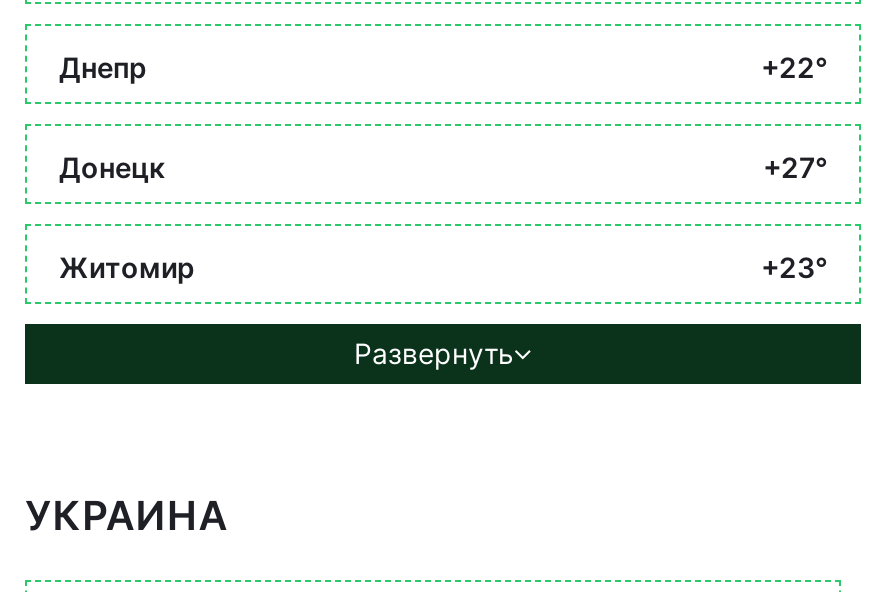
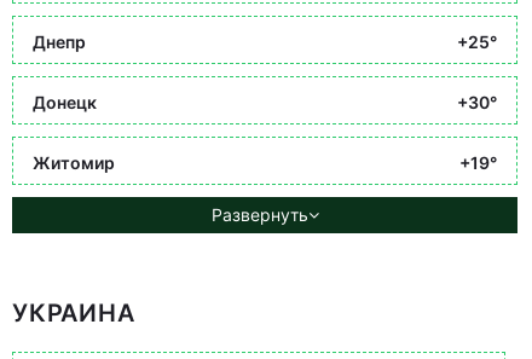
- +22°
+ +25°

- +27°
+ +30°

- +23°
+ +19°
